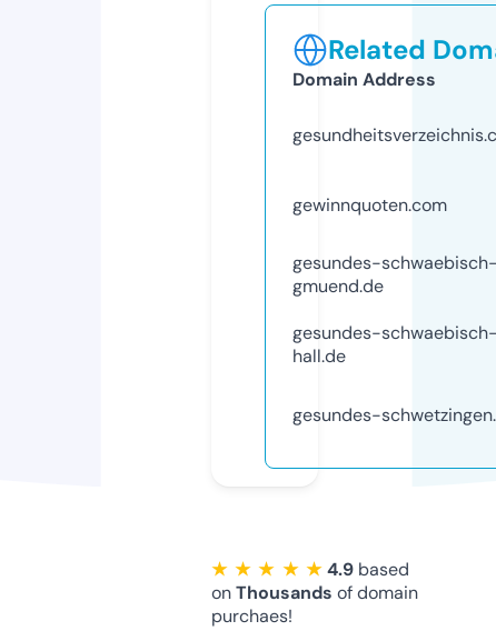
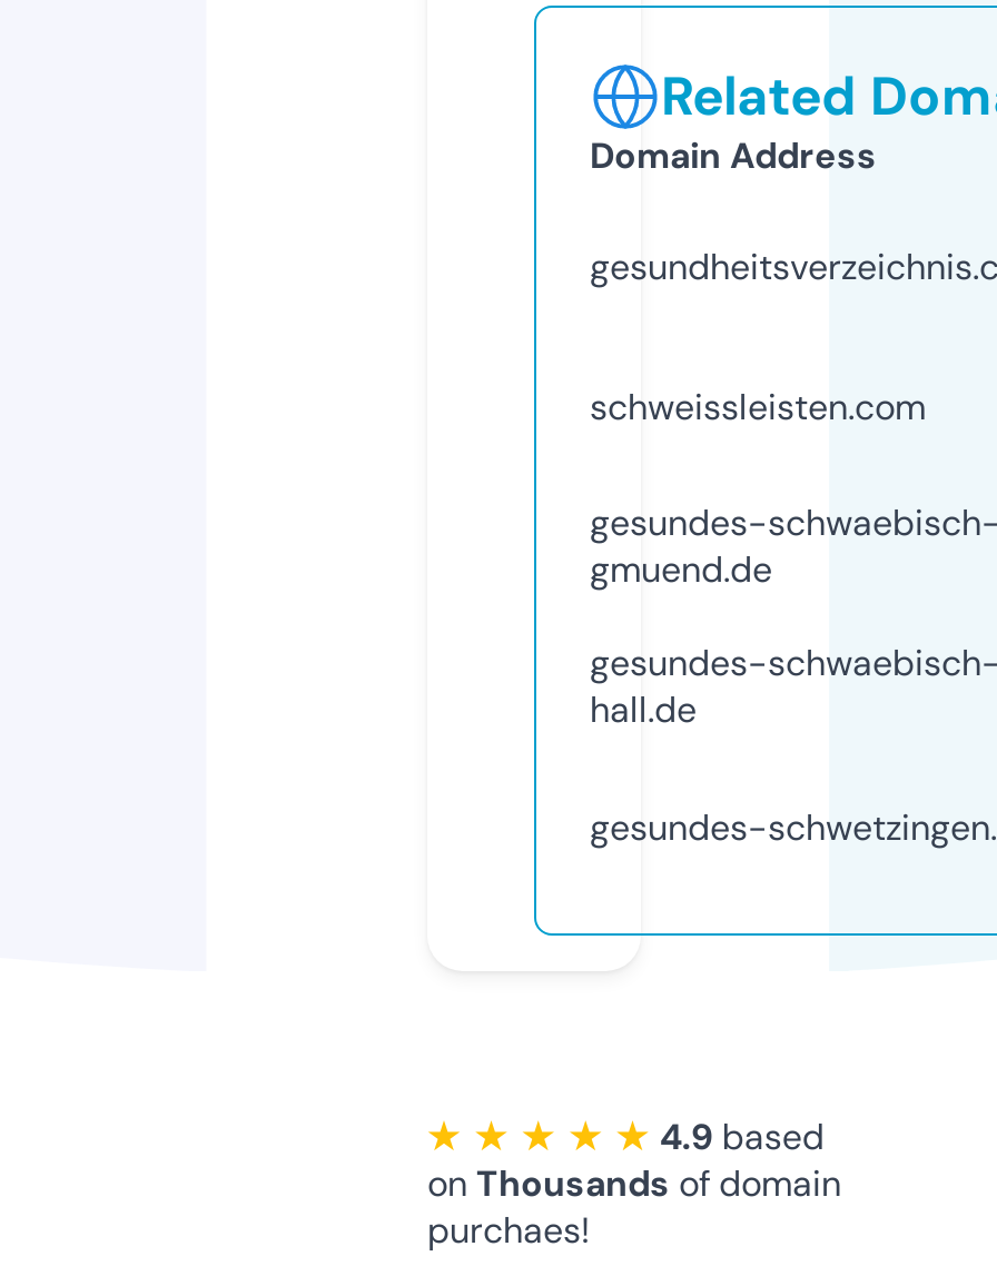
- gewinnquoten.com
+ schweissleisten.com
